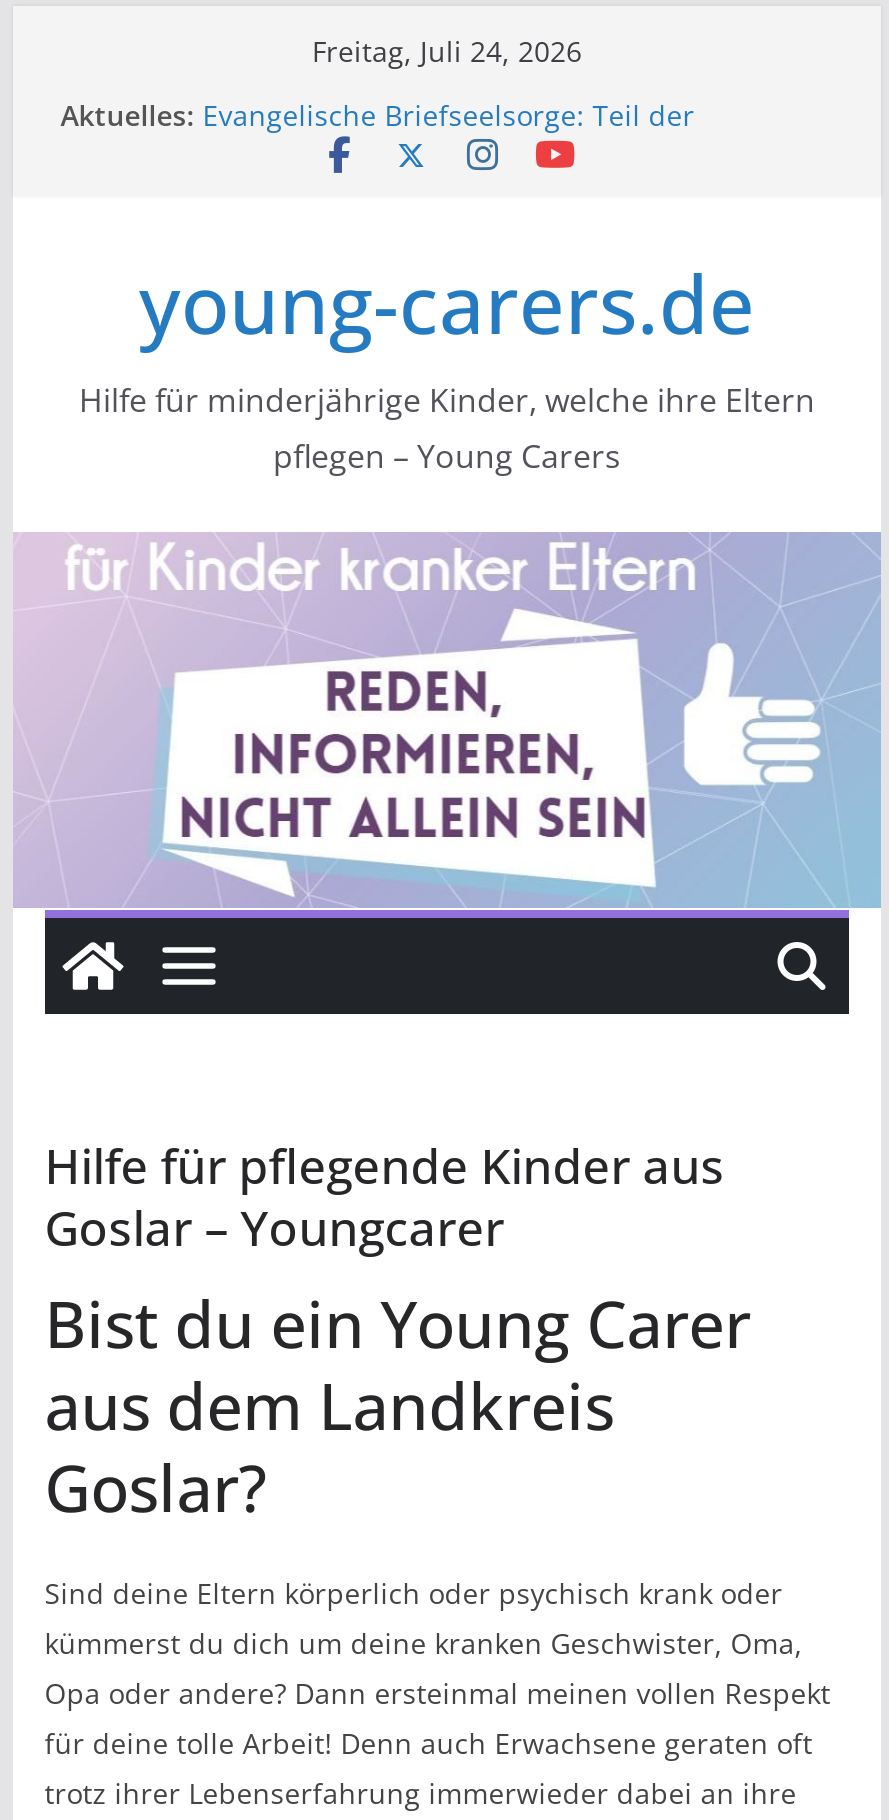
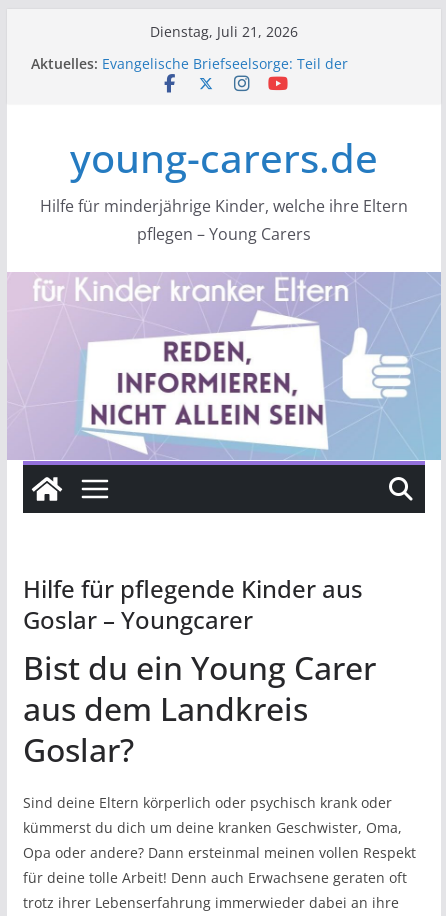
- Freitag, Juli 24, 2026
+ Dienstag, Juli 21, 2026
